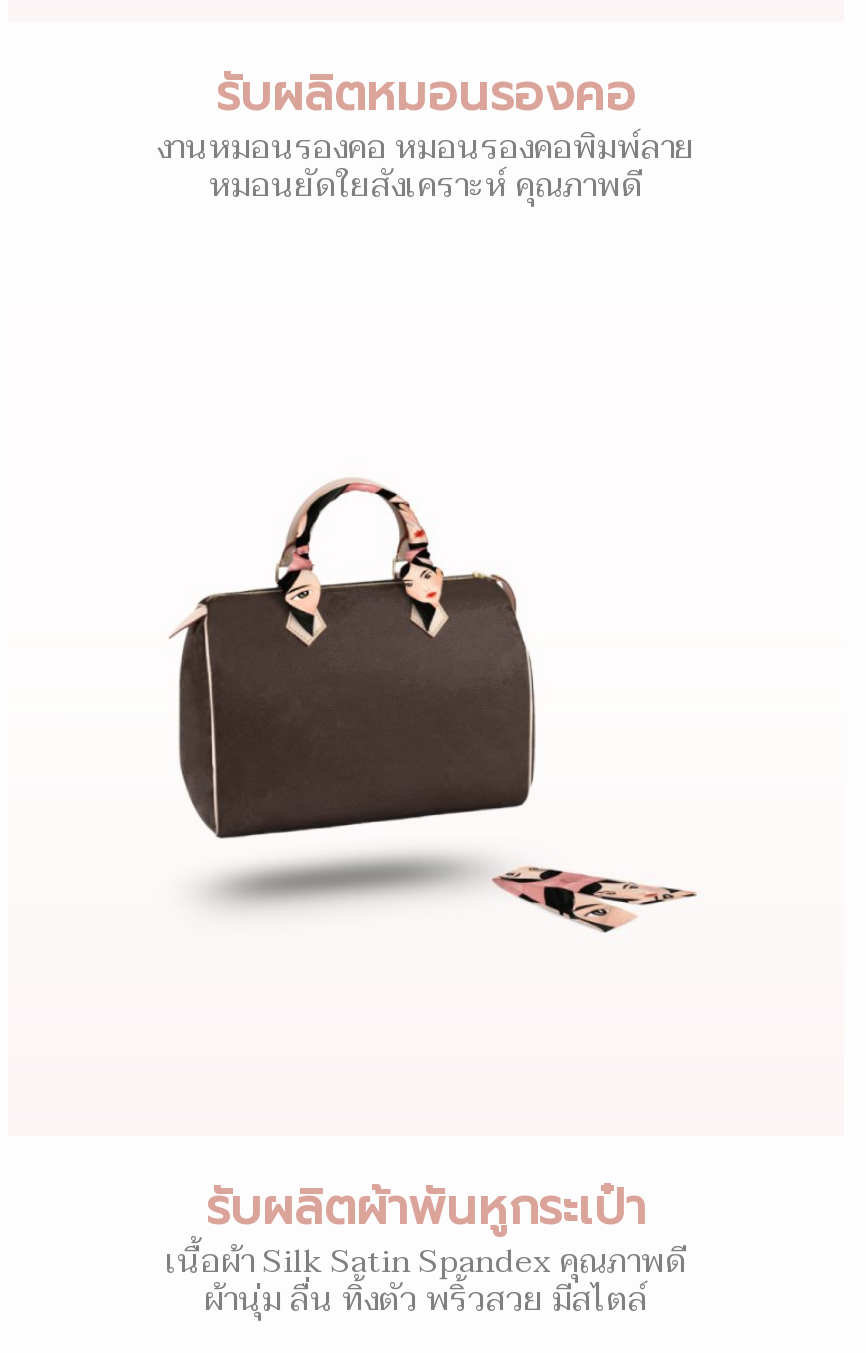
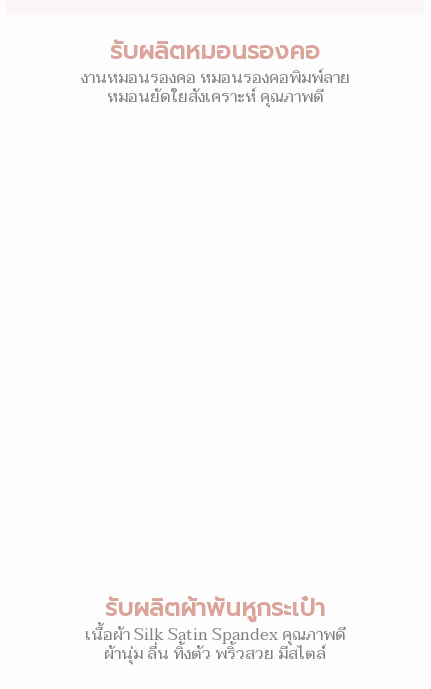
- [image]
